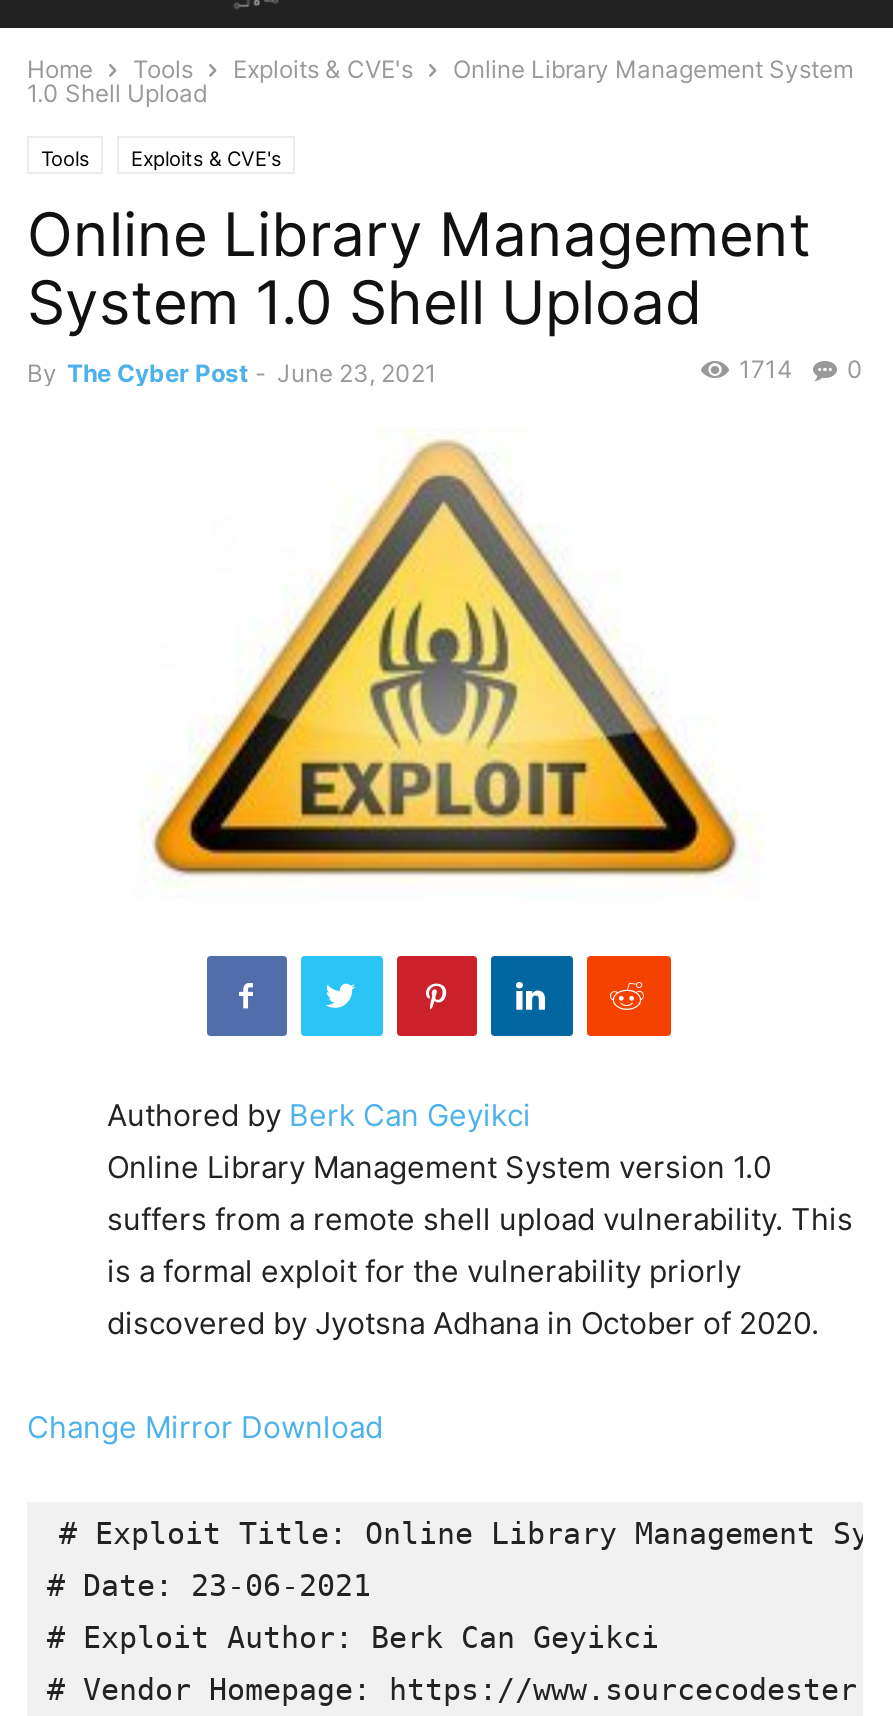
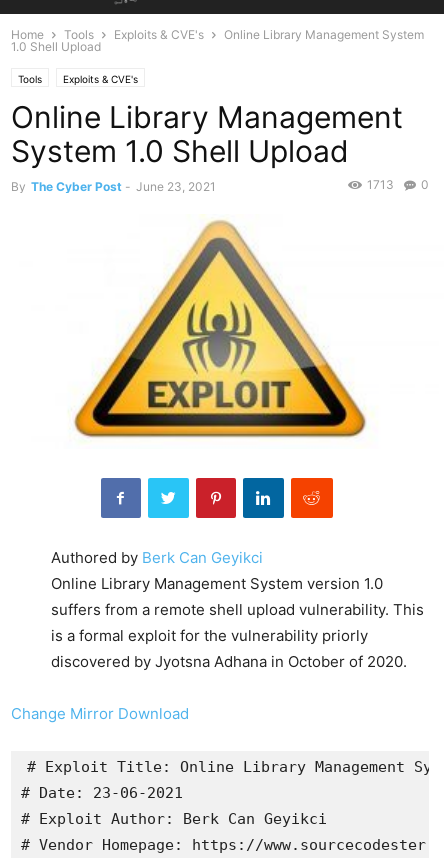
- 1714 0
+ 1713 0
